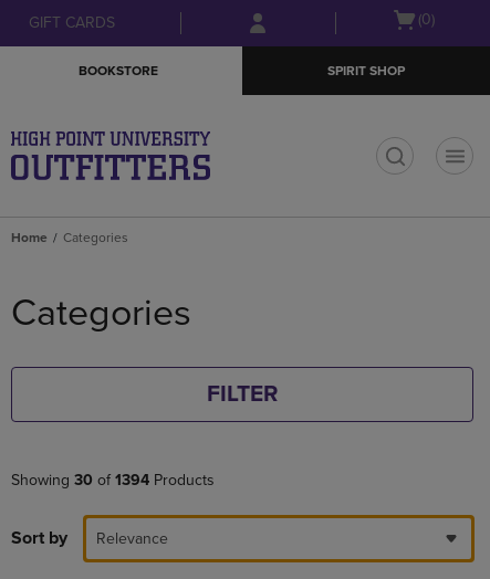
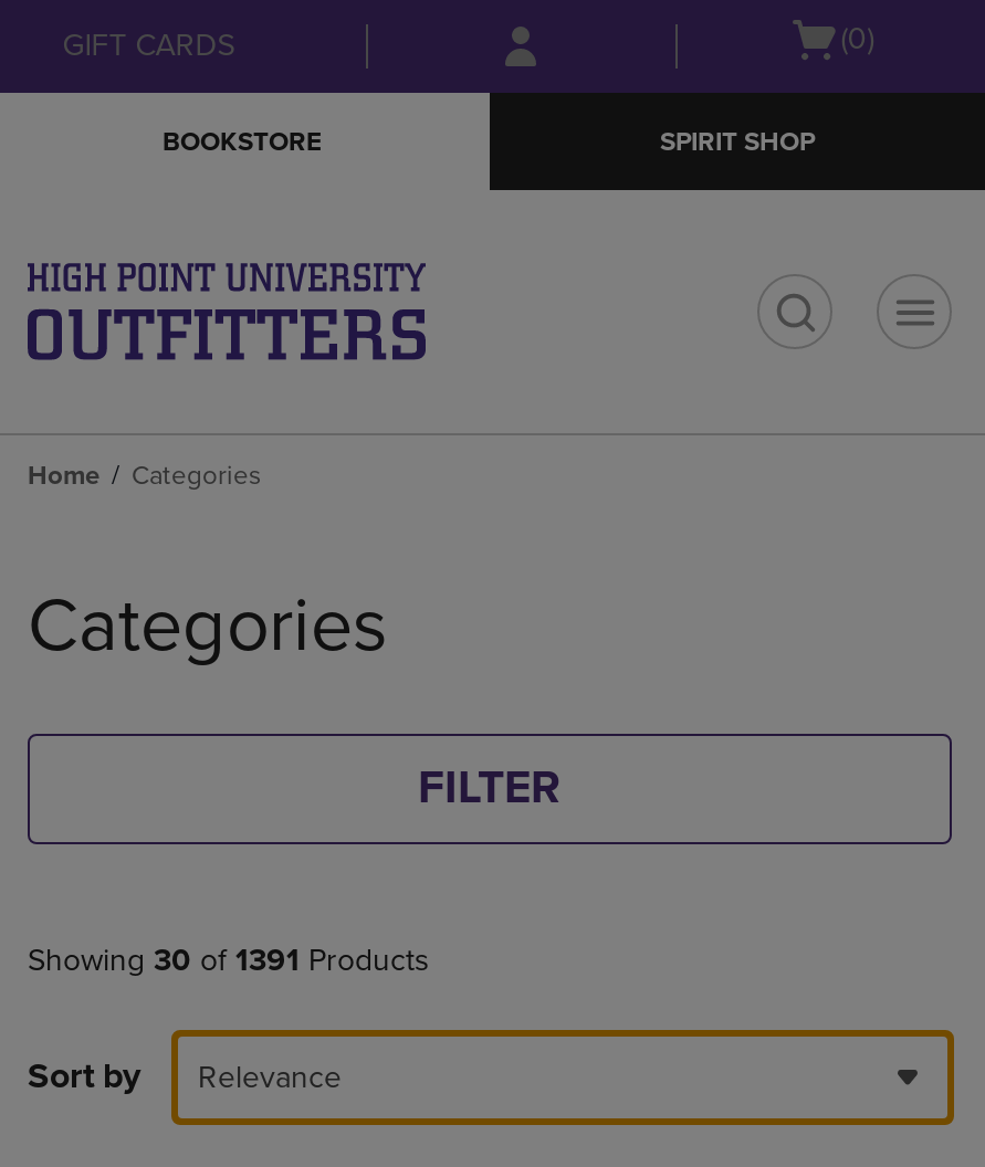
- Showing 30 of 1394 Products
+ Showing 30 of 1391 Products
